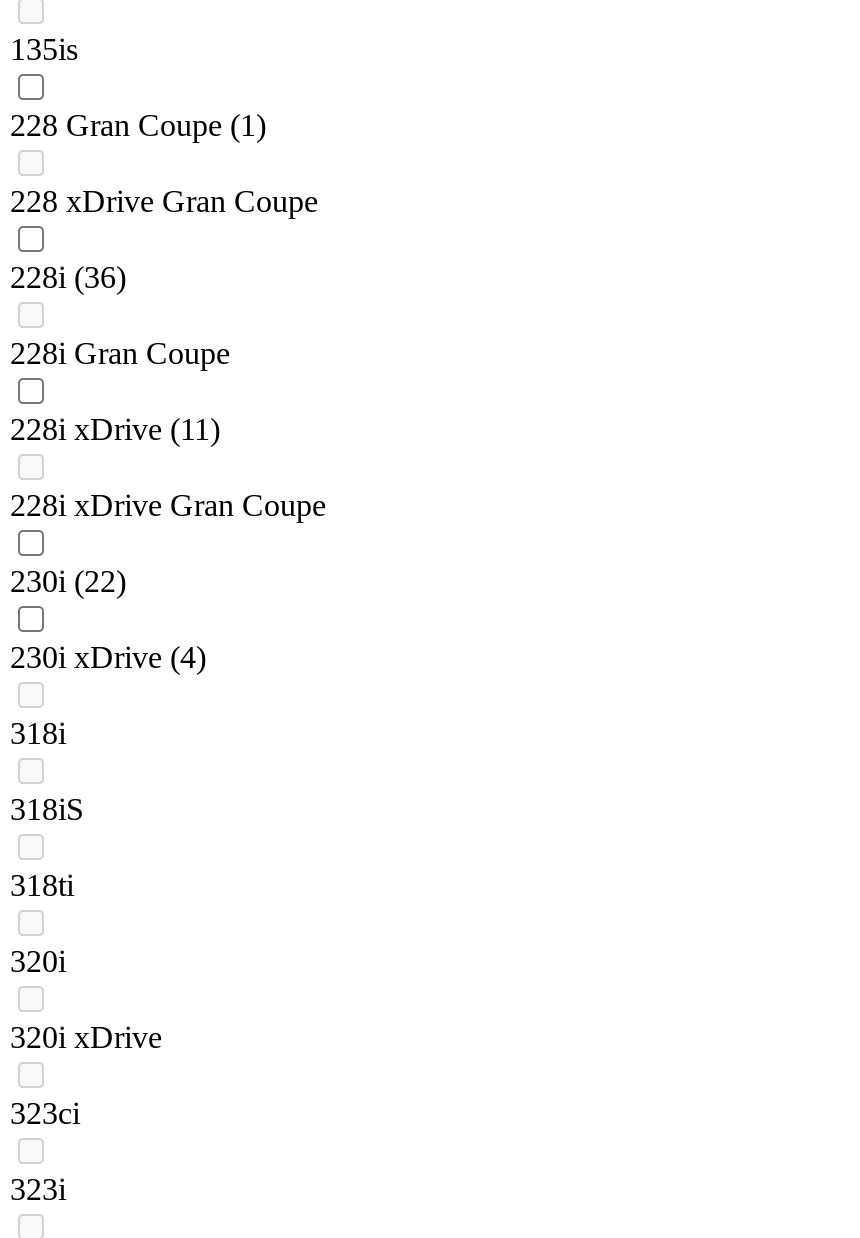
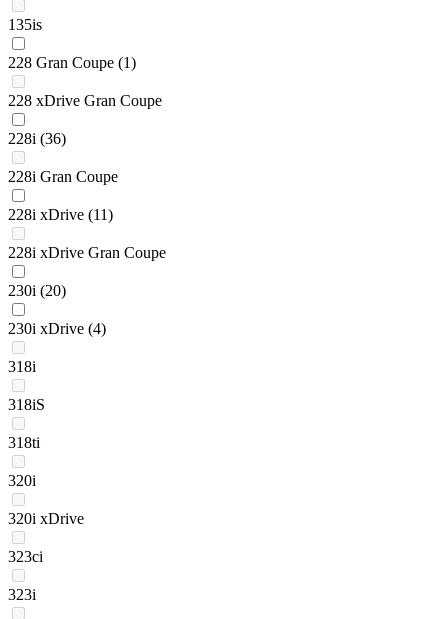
- 230i (22)
+ 230i (20)
